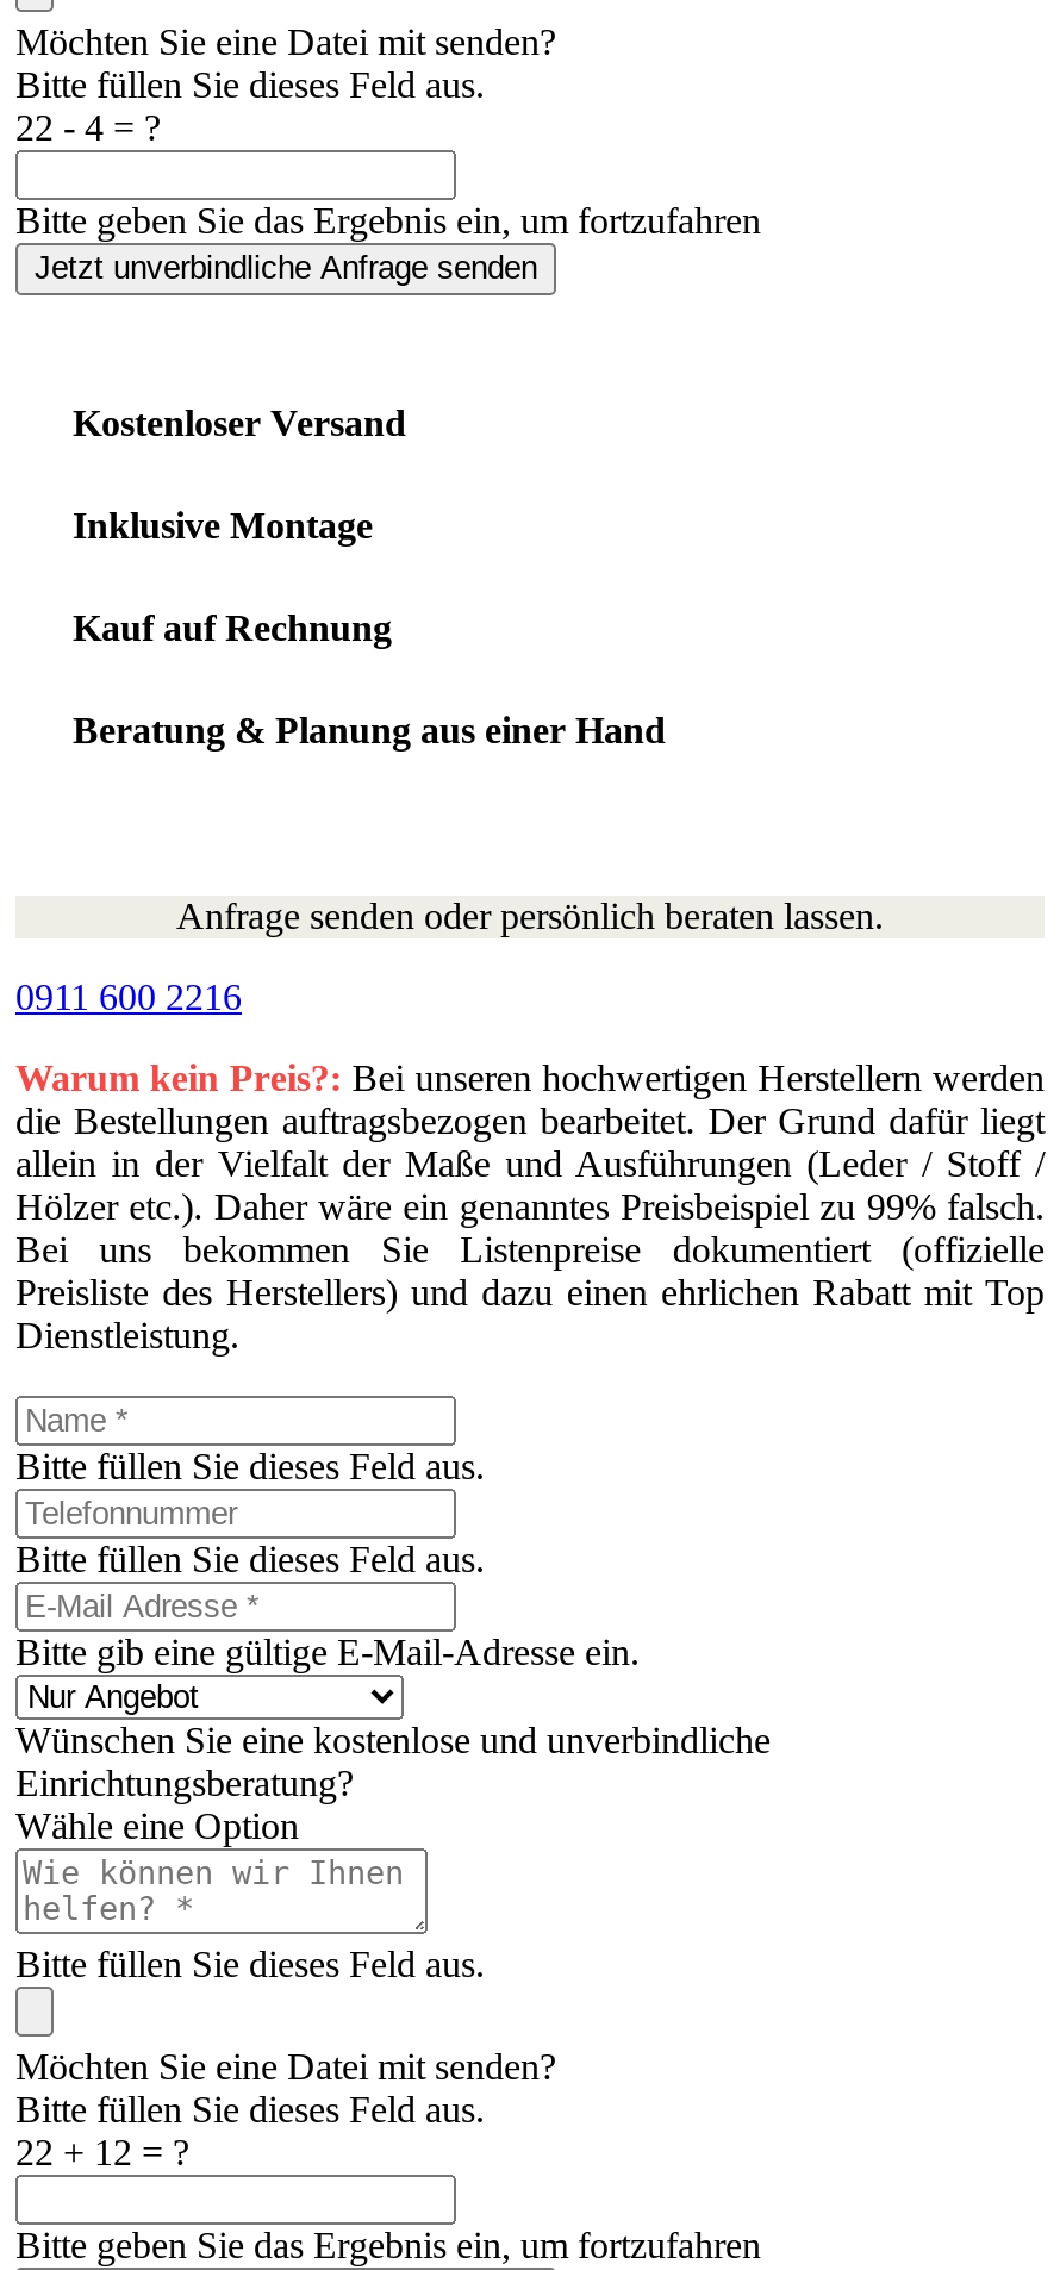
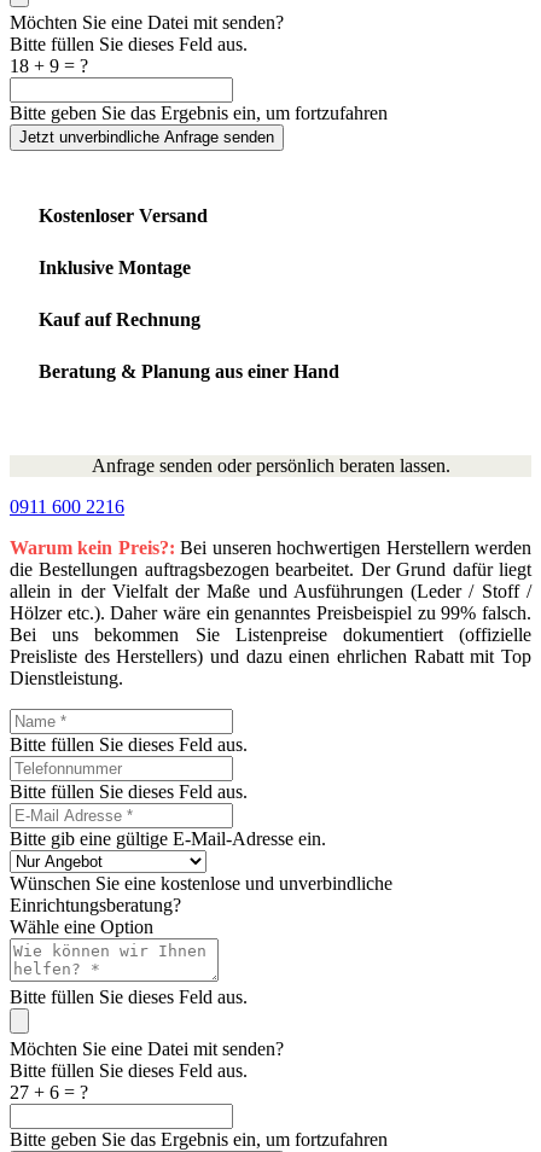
- 22 - 4 = ?
+ 18 + 9 = ?

- 22 + 12 = ?
+ 27 + 6 = ?
